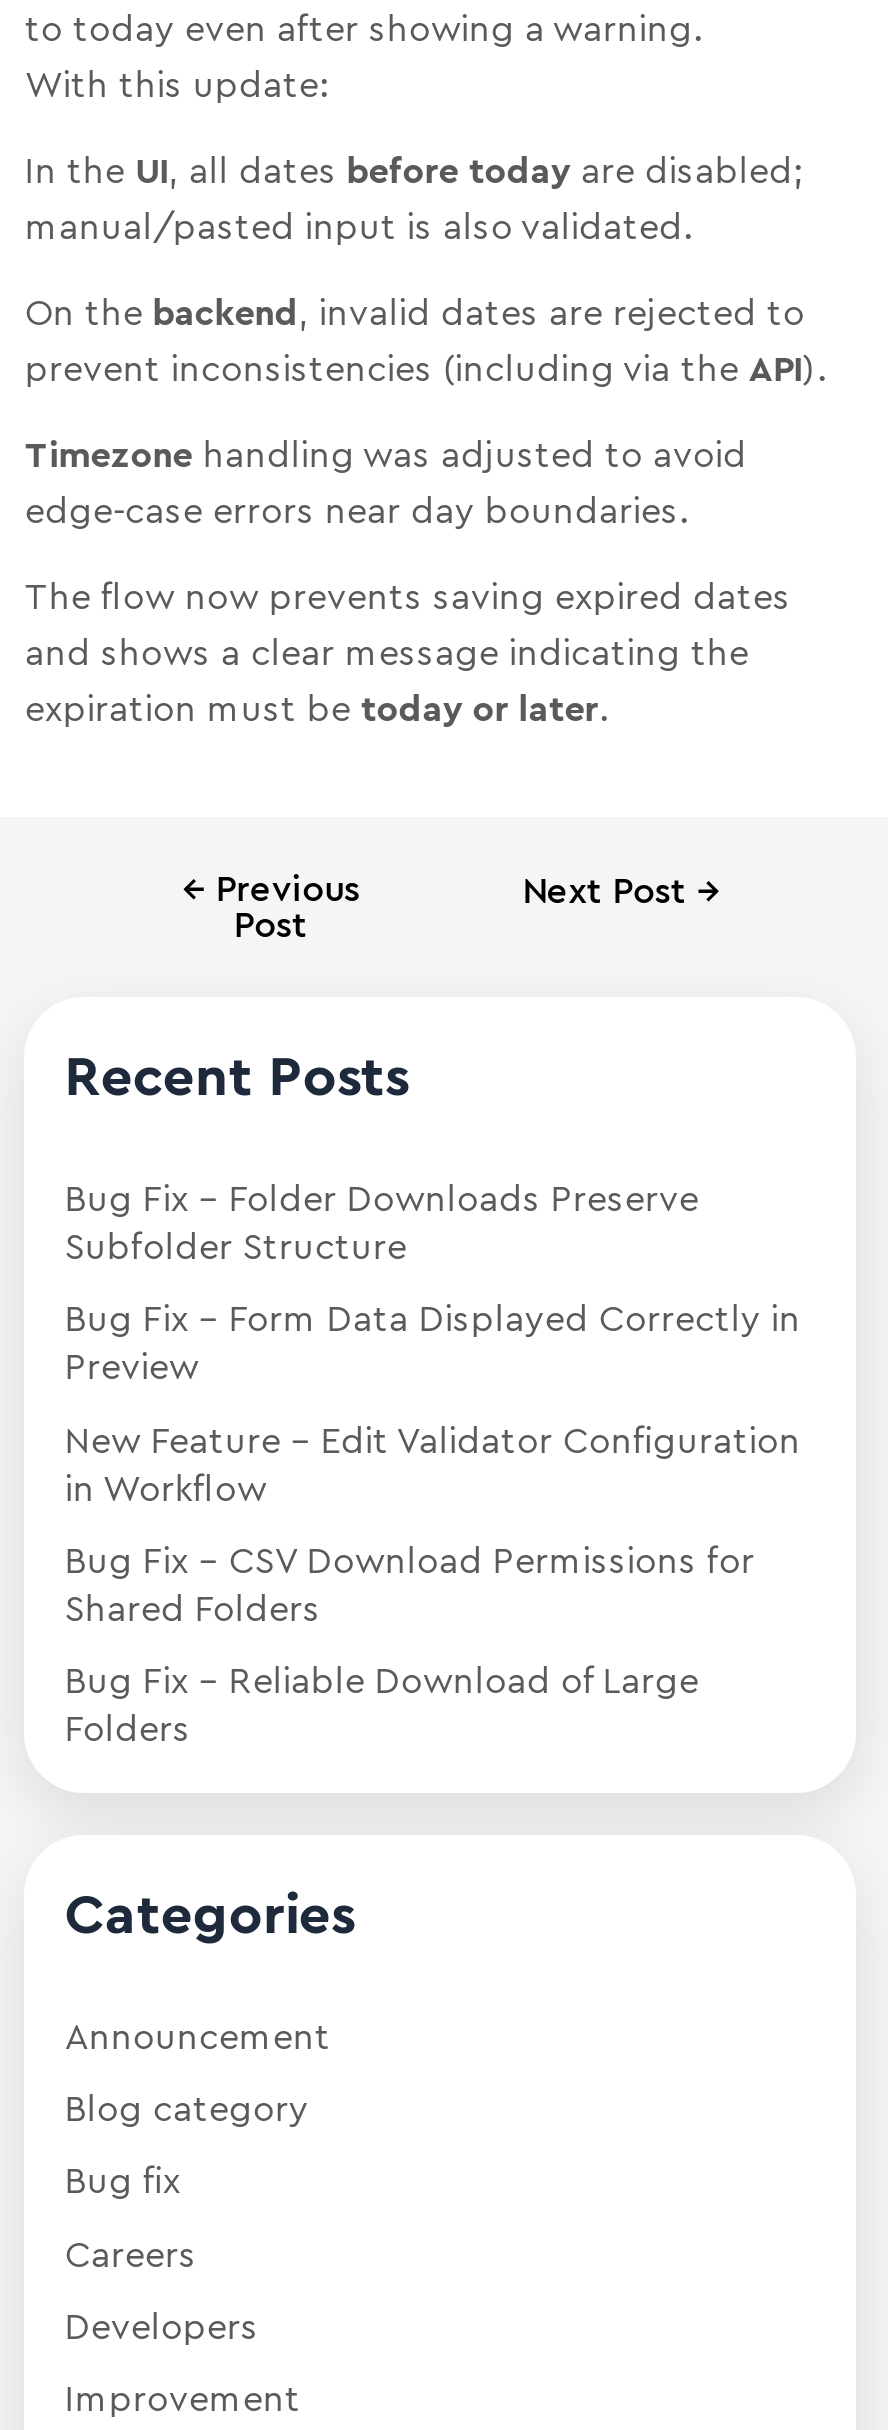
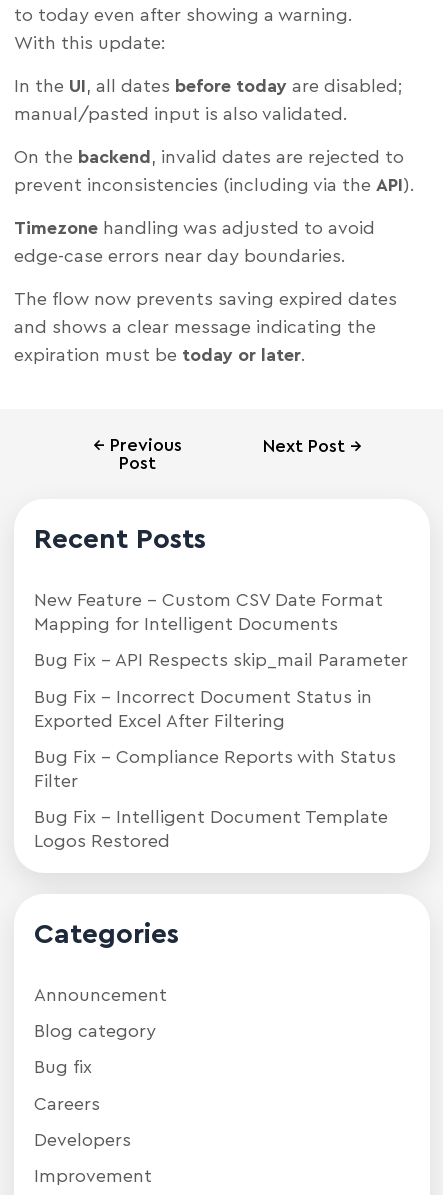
- Bug Fix – Folder Downloads Preserve
- Subfolder Structure
+ New Feature – Custom CSV Date Format
+ Mapping for Intelligent Documents

- Bug Fix – Form Data Displayed Correctly in
- Preview
+ Bug Fix – API Respects skip_mail Parameter

- New Feature – Edit Validator Configuration
- in Workflow
+ Bug Fix – Incorrect Document Status in
+ Exported Excel After Filtering

- Bug Fix – CSV Download Permissions for
- Shared Folders
+ Bug Fix – Compliance Reports with Status
+ Filter

- Bug Fix – Reliable Download of Large
- Folders
+ Bug Fix – Intelligent Document Template
+ Logos Restored
